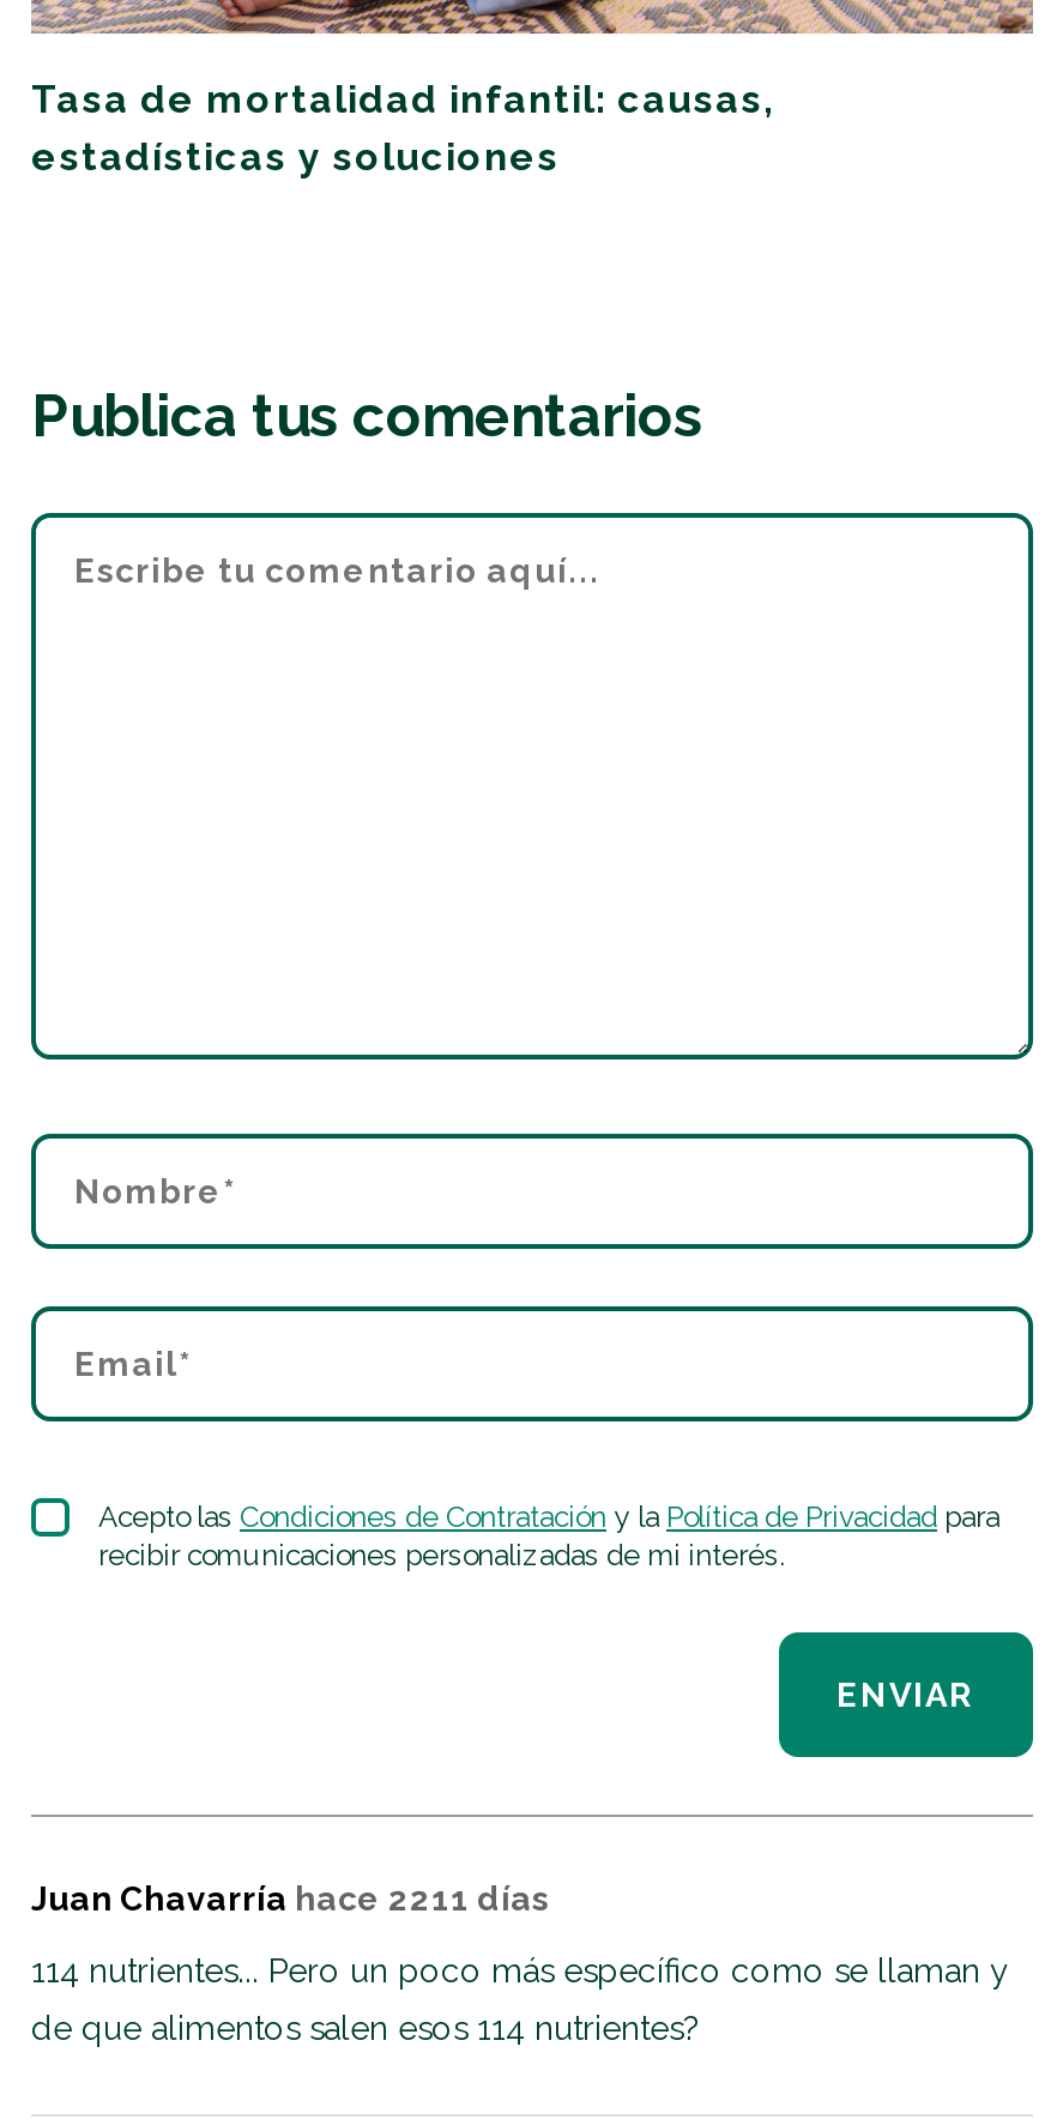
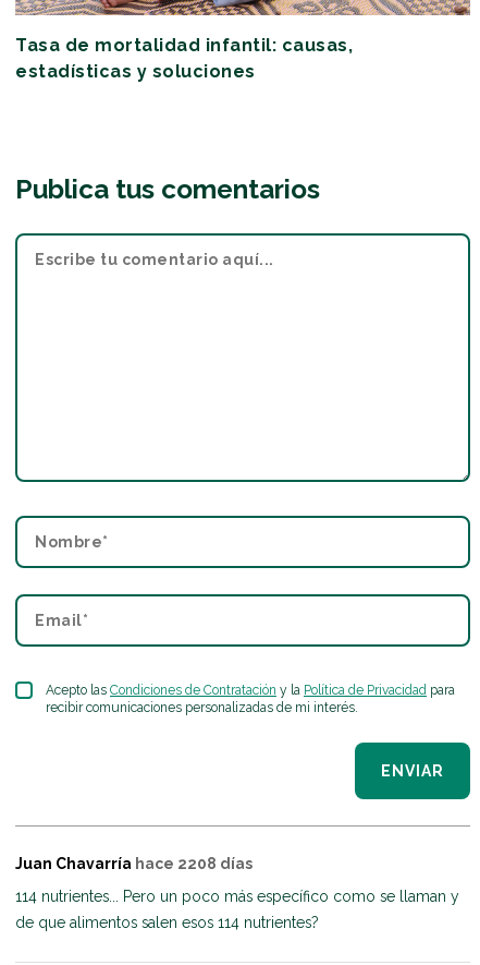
- Juan Chavarría hace 2211 días
+ Juan Chavarría hace 2208 días
